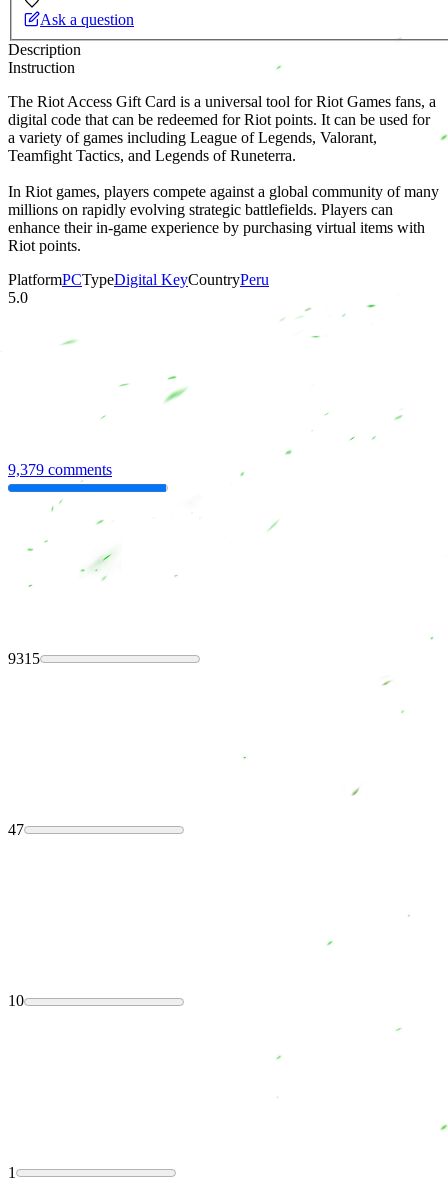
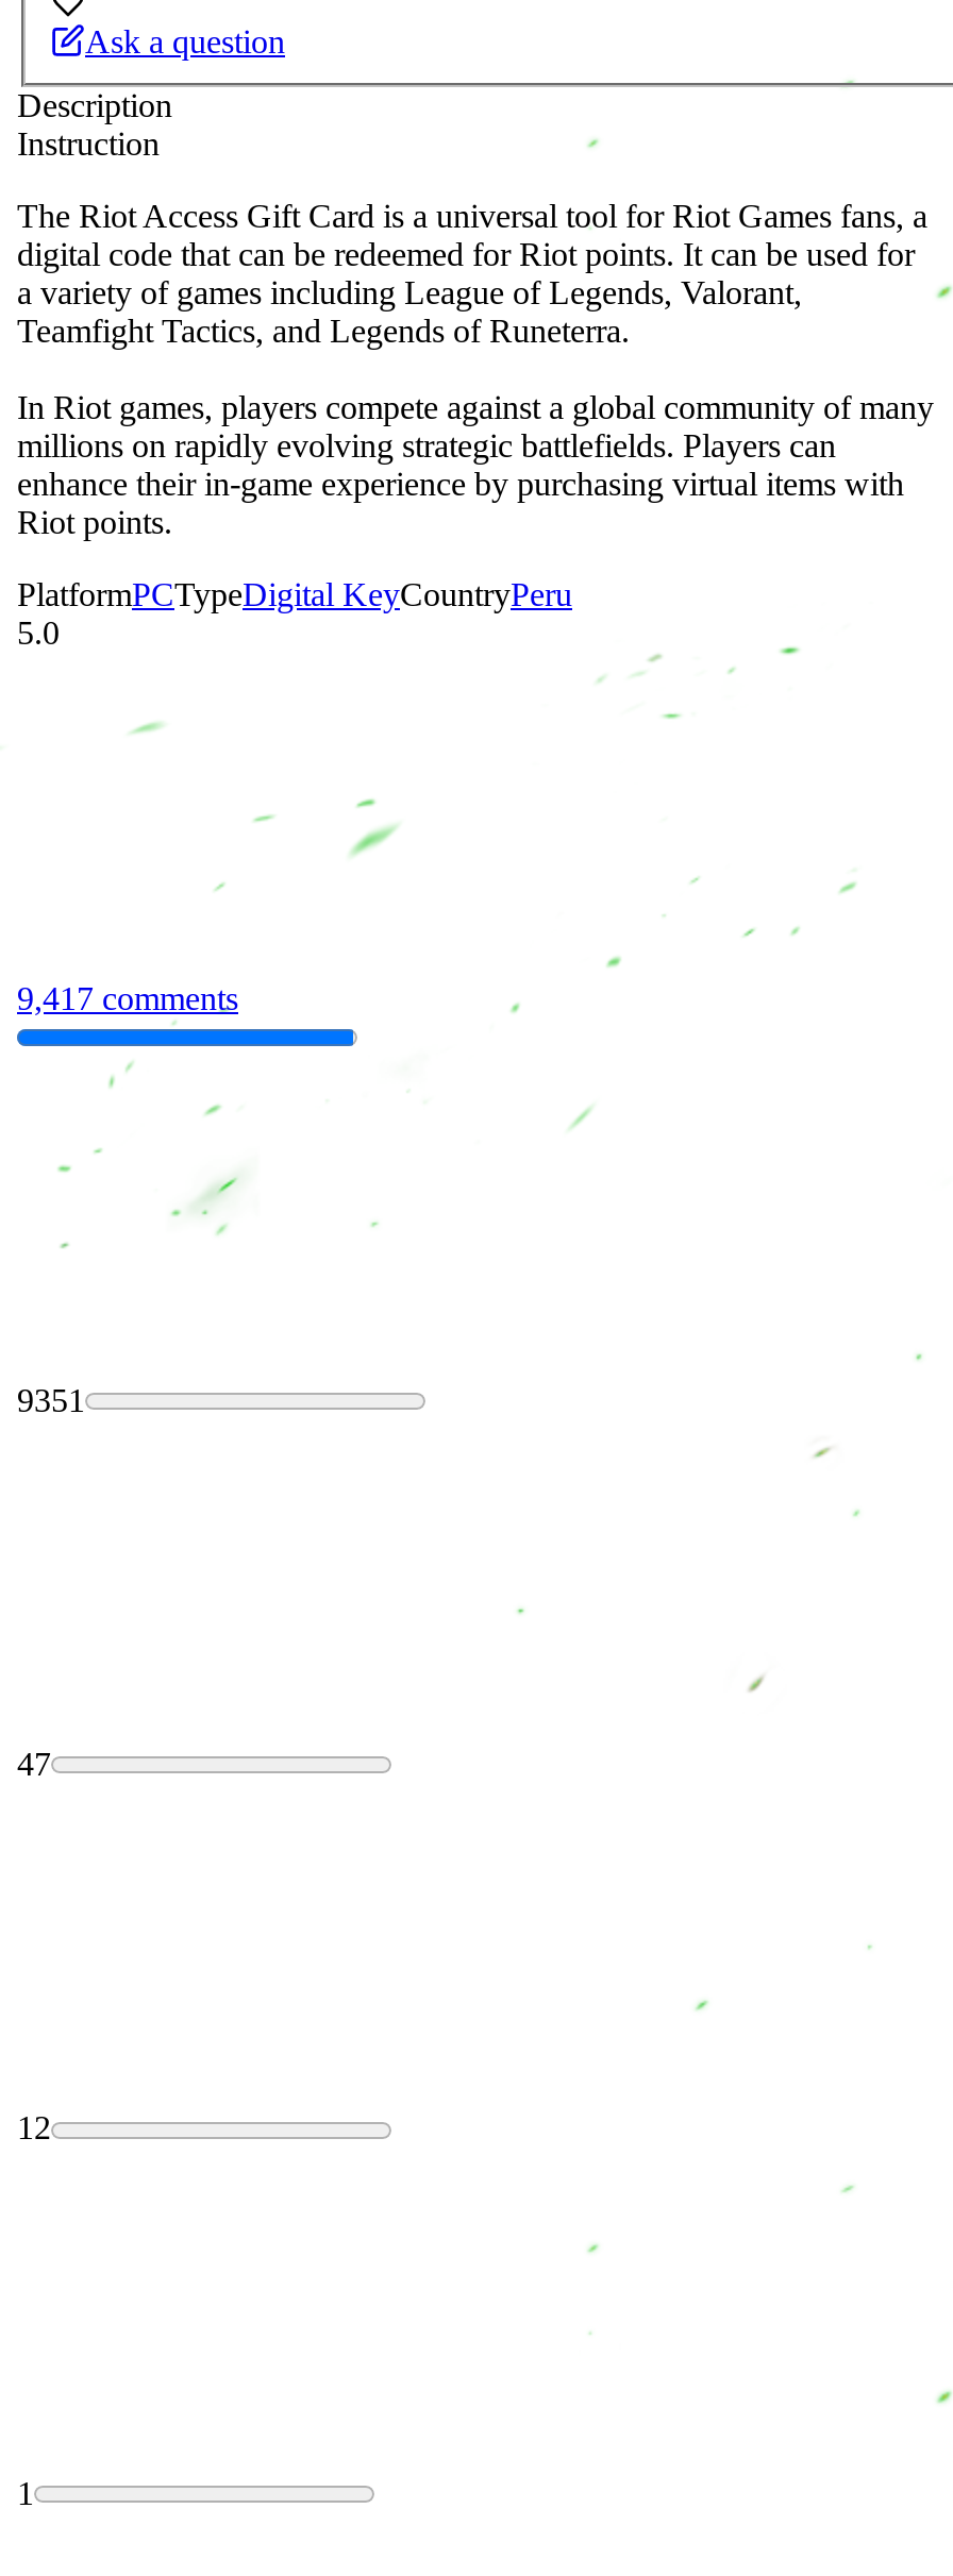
- 9,379 comments
+ 9,417 comments

- 9315
+ 9351

- 10
+ 12
